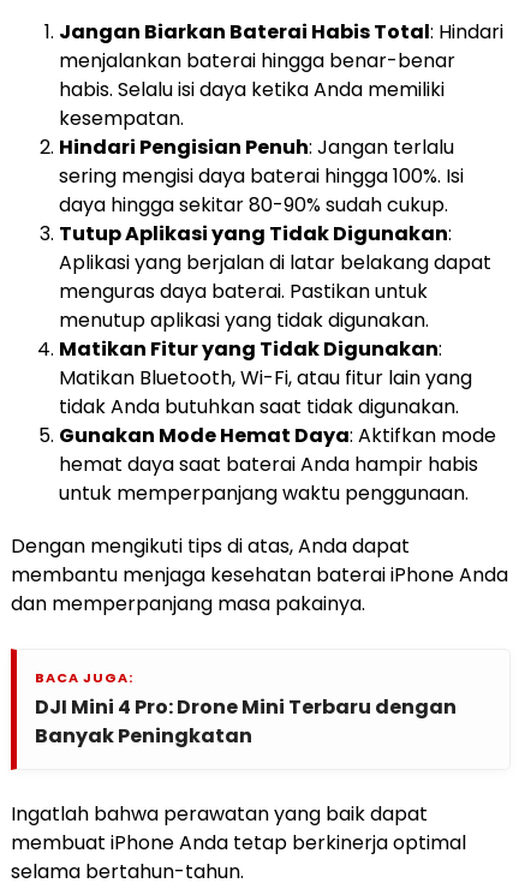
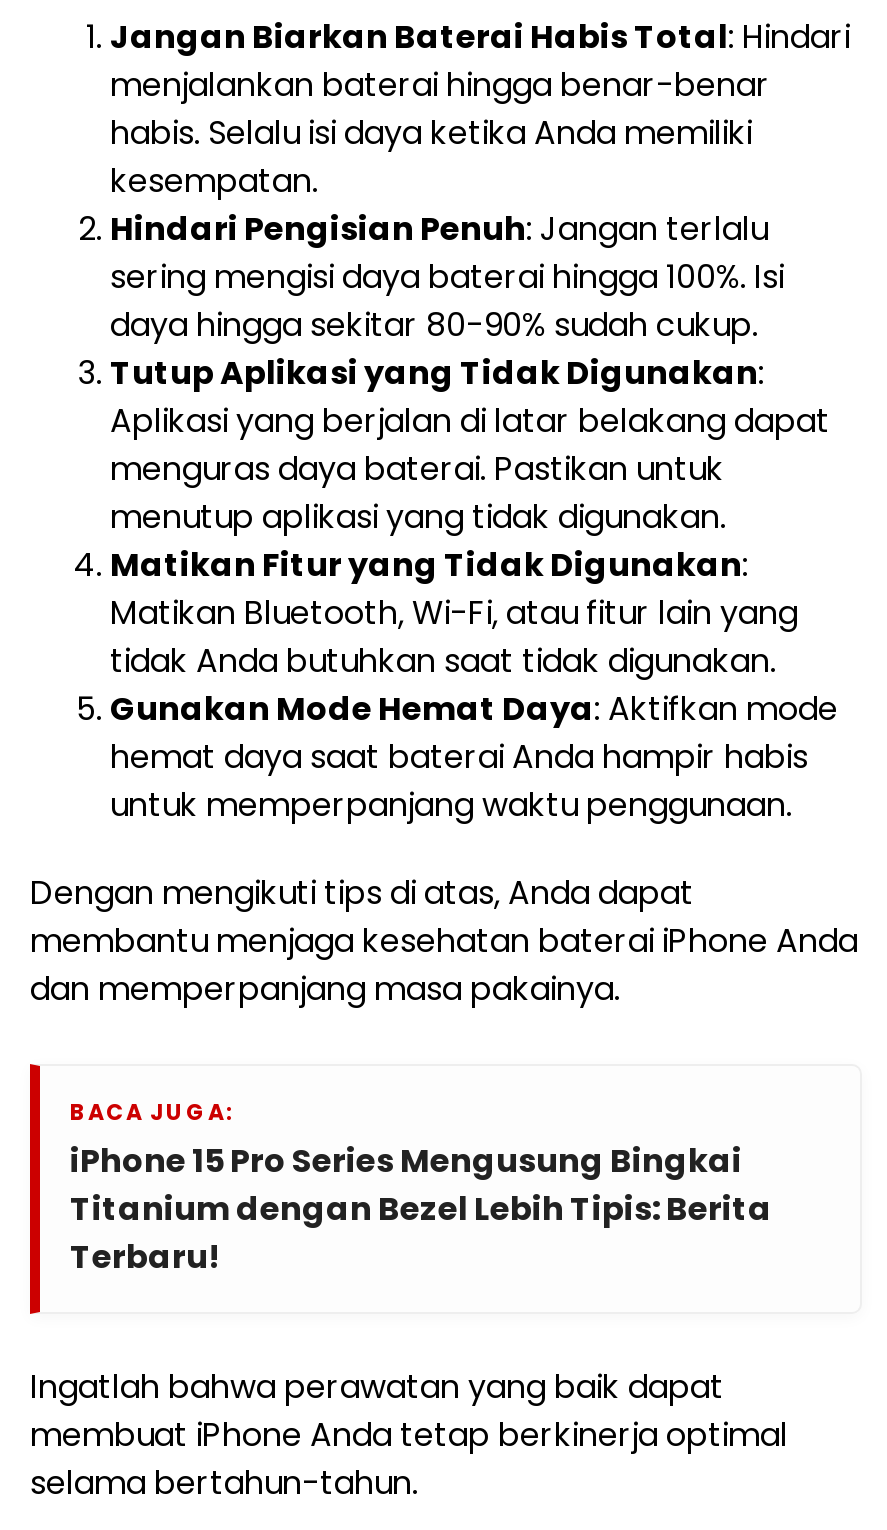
- DJI Mini 4 Pro: Drone Mini Terbaru dengan
- Banyak Peningkatan
+ iPhone 15 Pro Series Mengusung Bingkai
+ Titanium dengan Bezel Lebih Tipis: Berita
+ Terbaru!
